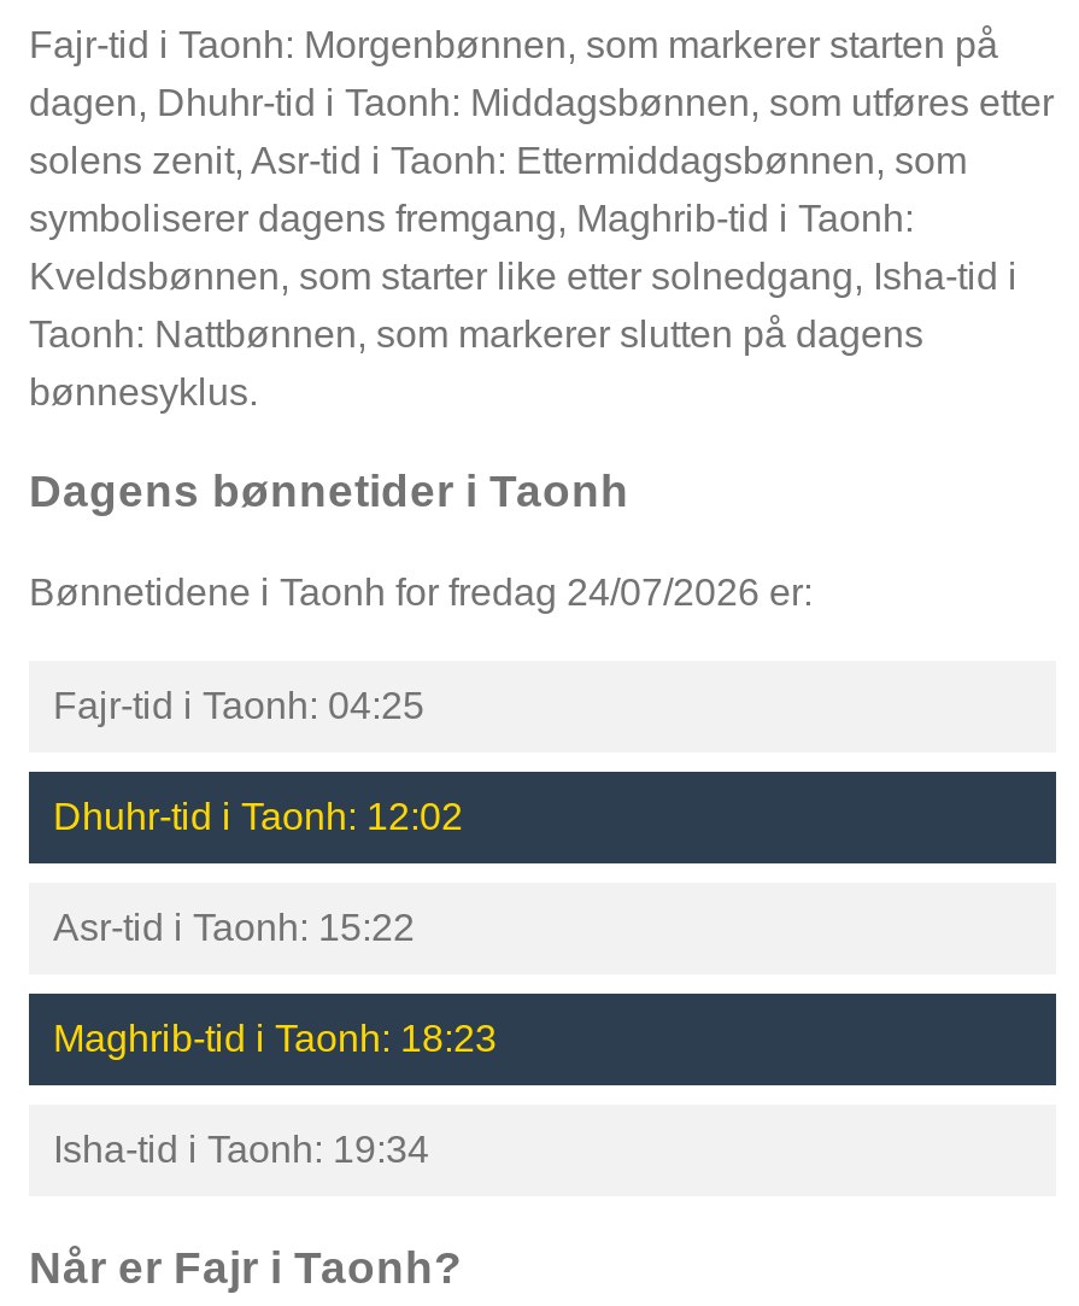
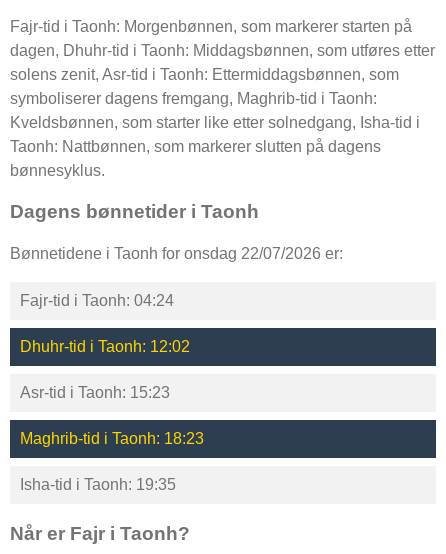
- Bønnetidene i Taonh for fredag 24/07/2026 er:
+ Bønnetidene i Taonh for onsdag 22/07/2026 er:

- Fajr-tid i Taonh: 04:25
+ Fajr-tid i Taonh: 04:24

- Asr-tid i Taonh: 15:22
+ Asr-tid i Taonh: 15:23

- Isha-tid i Taonh: 19:34
+ Isha-tid i Taonh: 19:35
